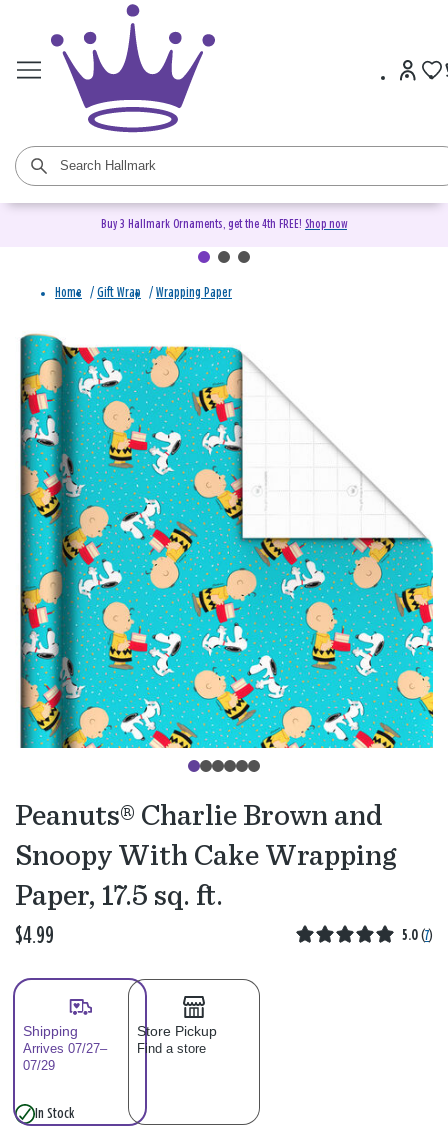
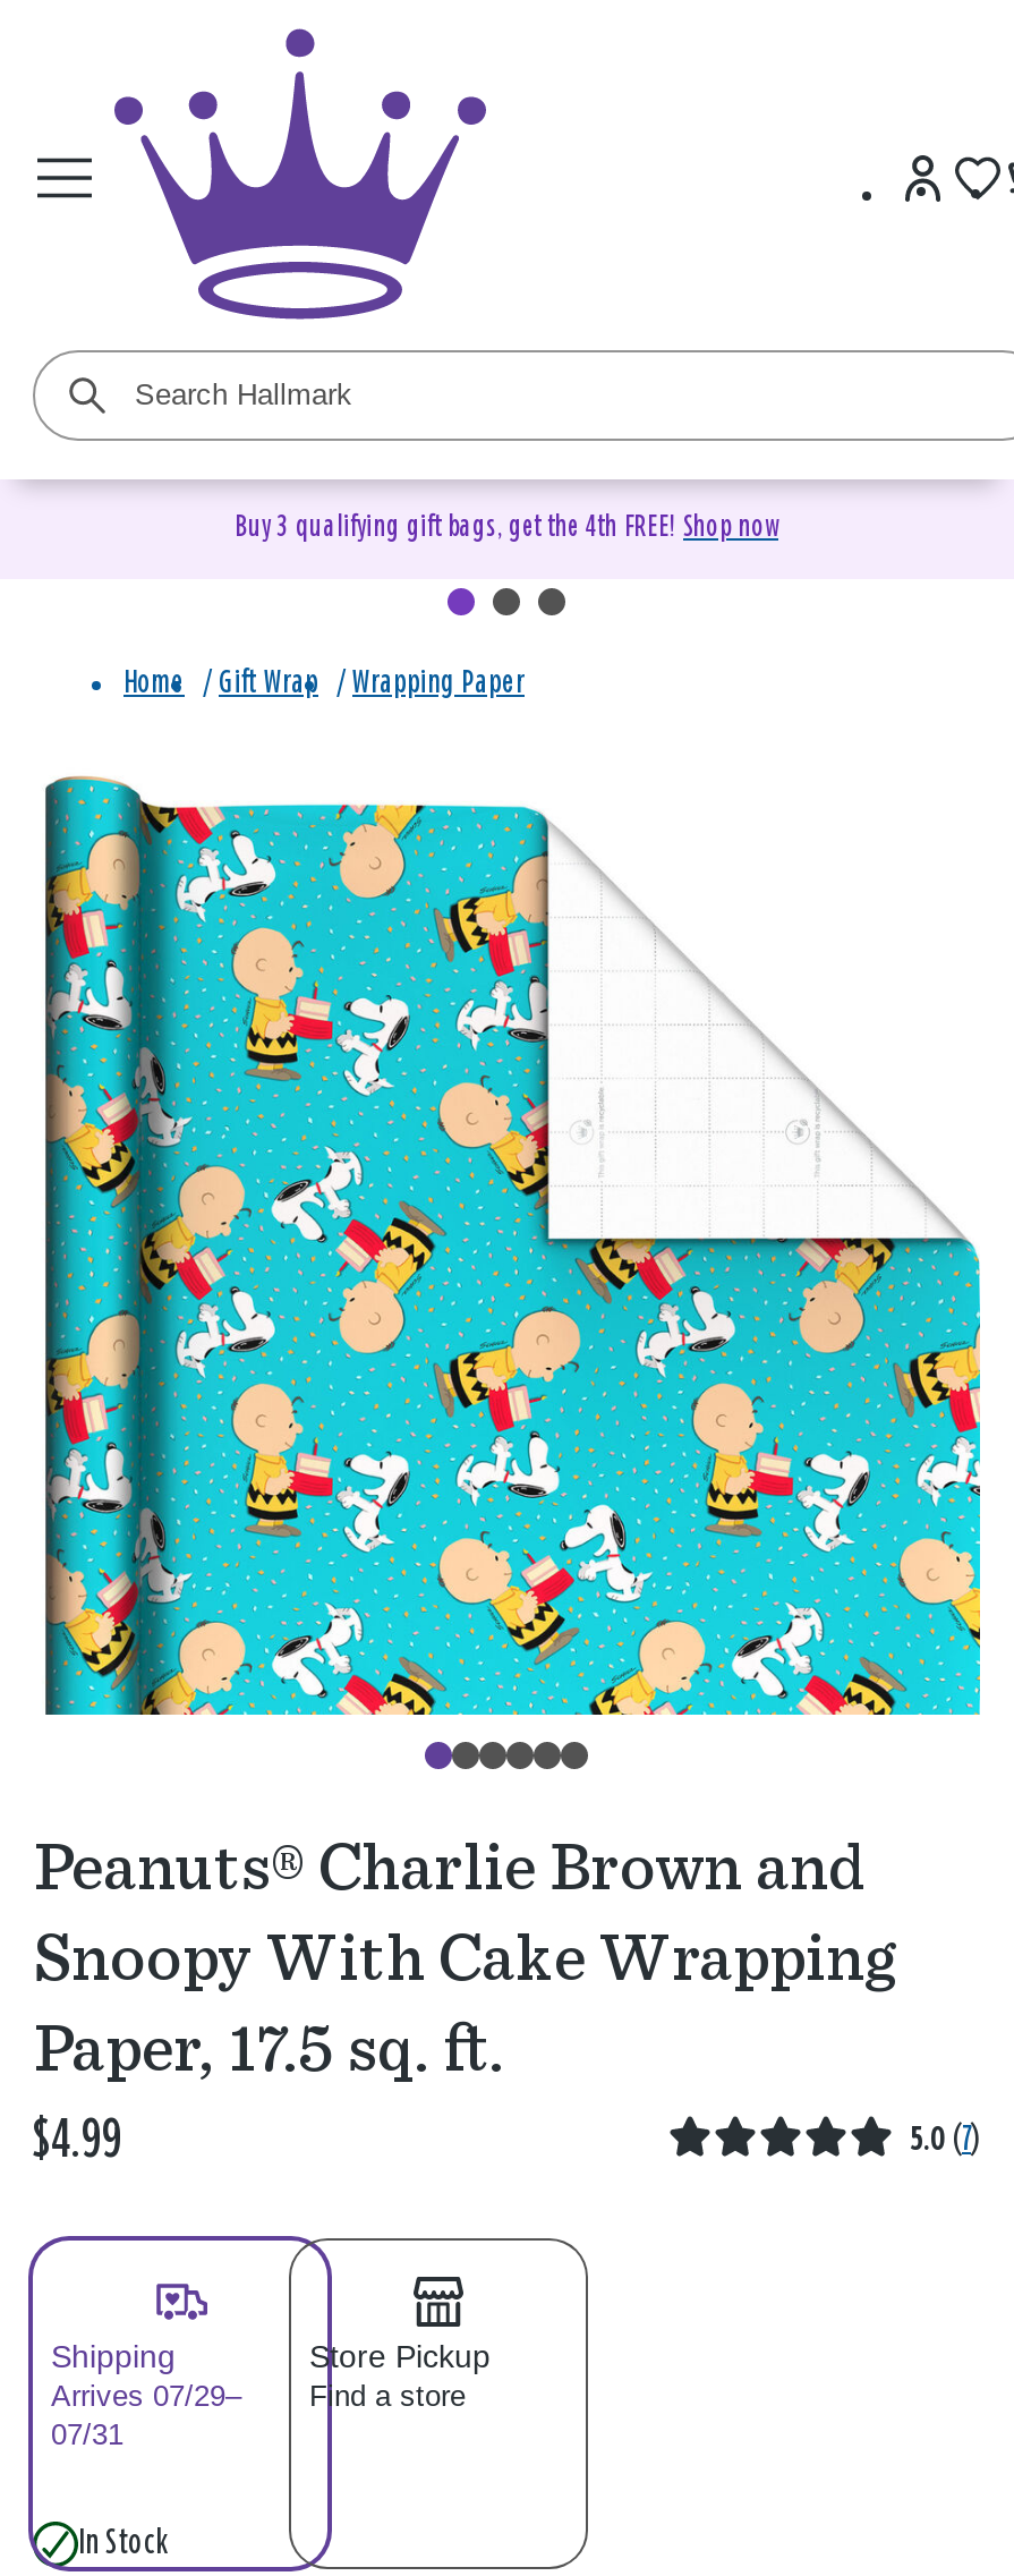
- Buy 3 Hallmark Ornaments, get the 4th FREE! Shop now
+ Buy 3 qualifying gift bags, get the 4th FREE! Shop now

- Arrives 07/27– Find a store
+ Arrives 07/29– Find a store

- 07/29
+ 07/31
